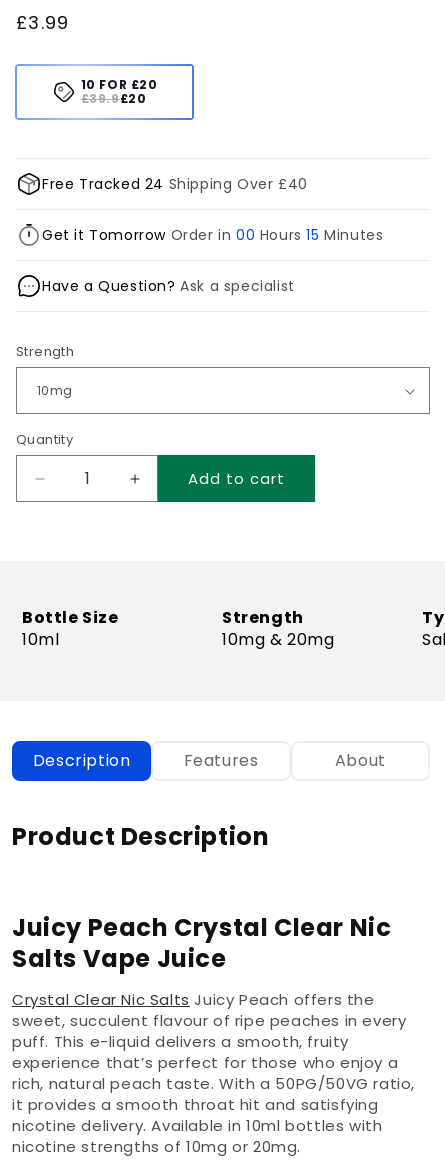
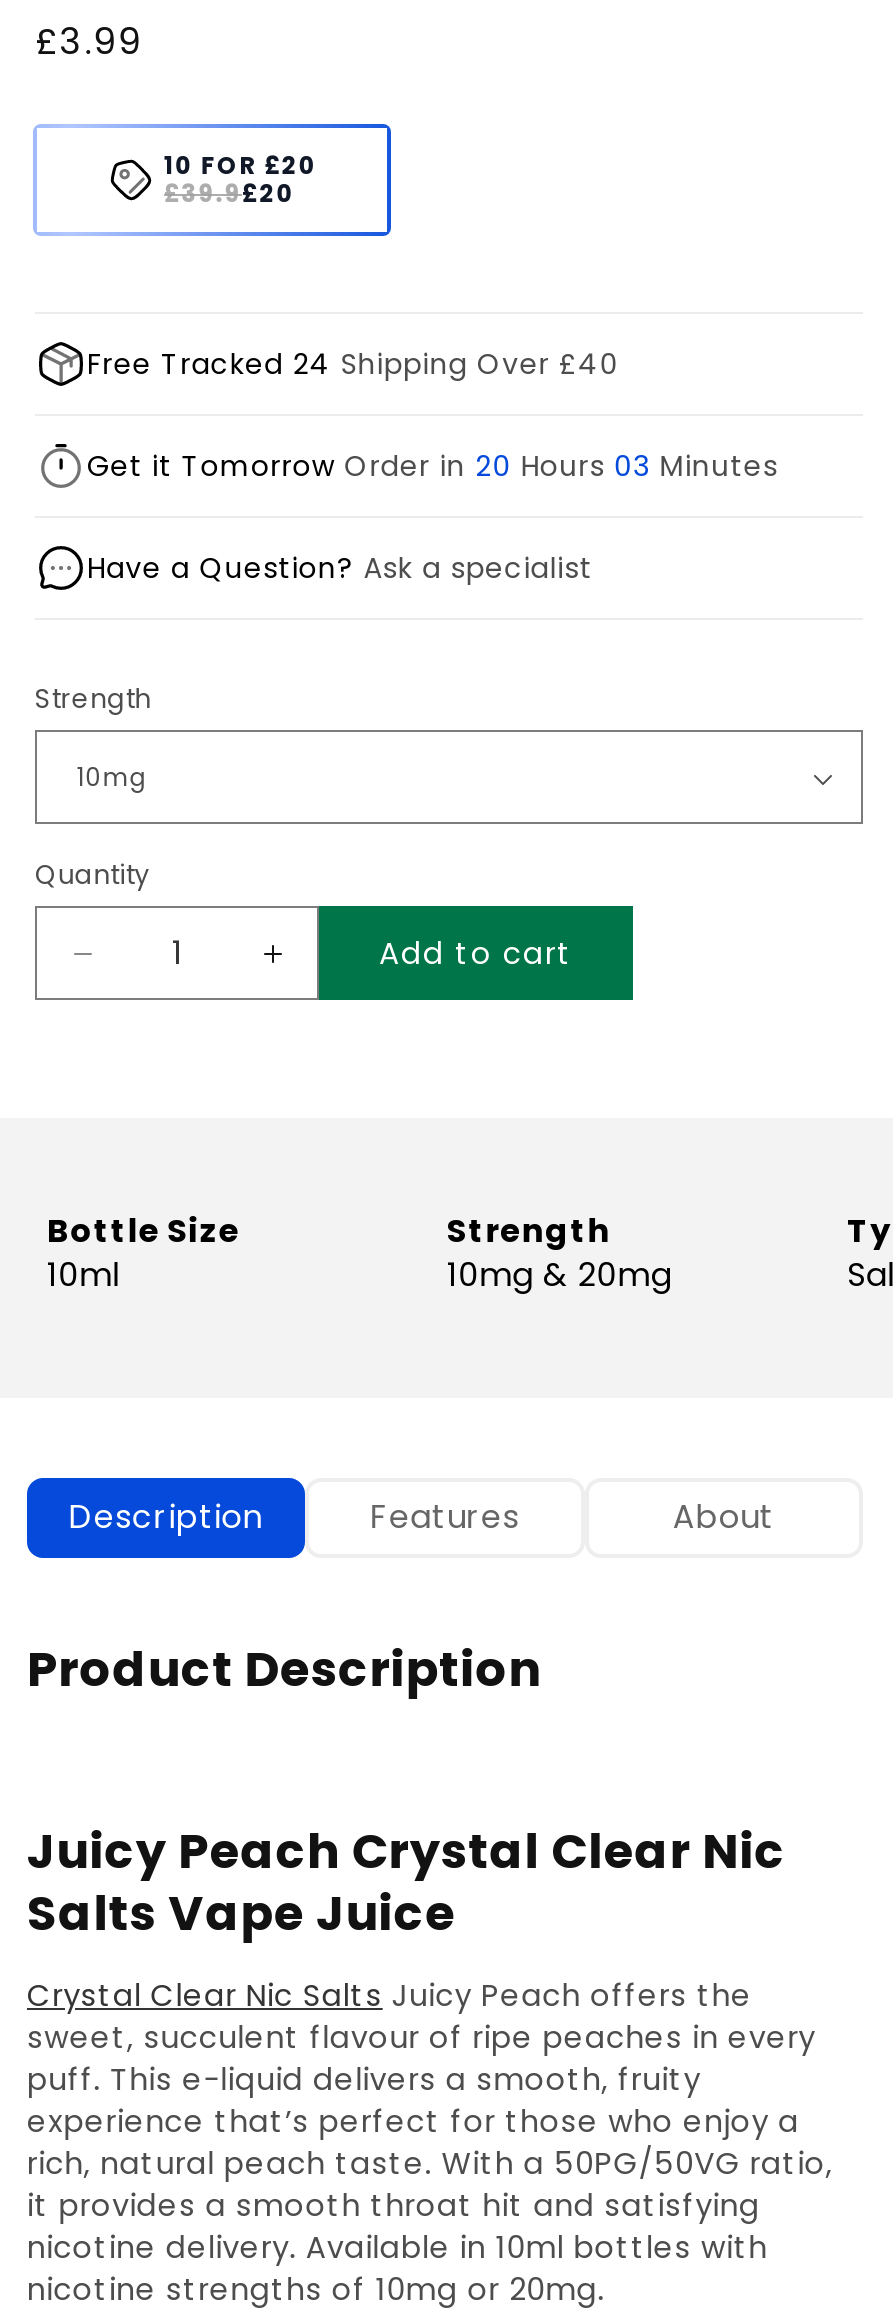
- Get it Tomorrow Order in 00 Hours 15 Minutes
+ Get it Tomorrow Order in 20 Hours 03 Minutes
